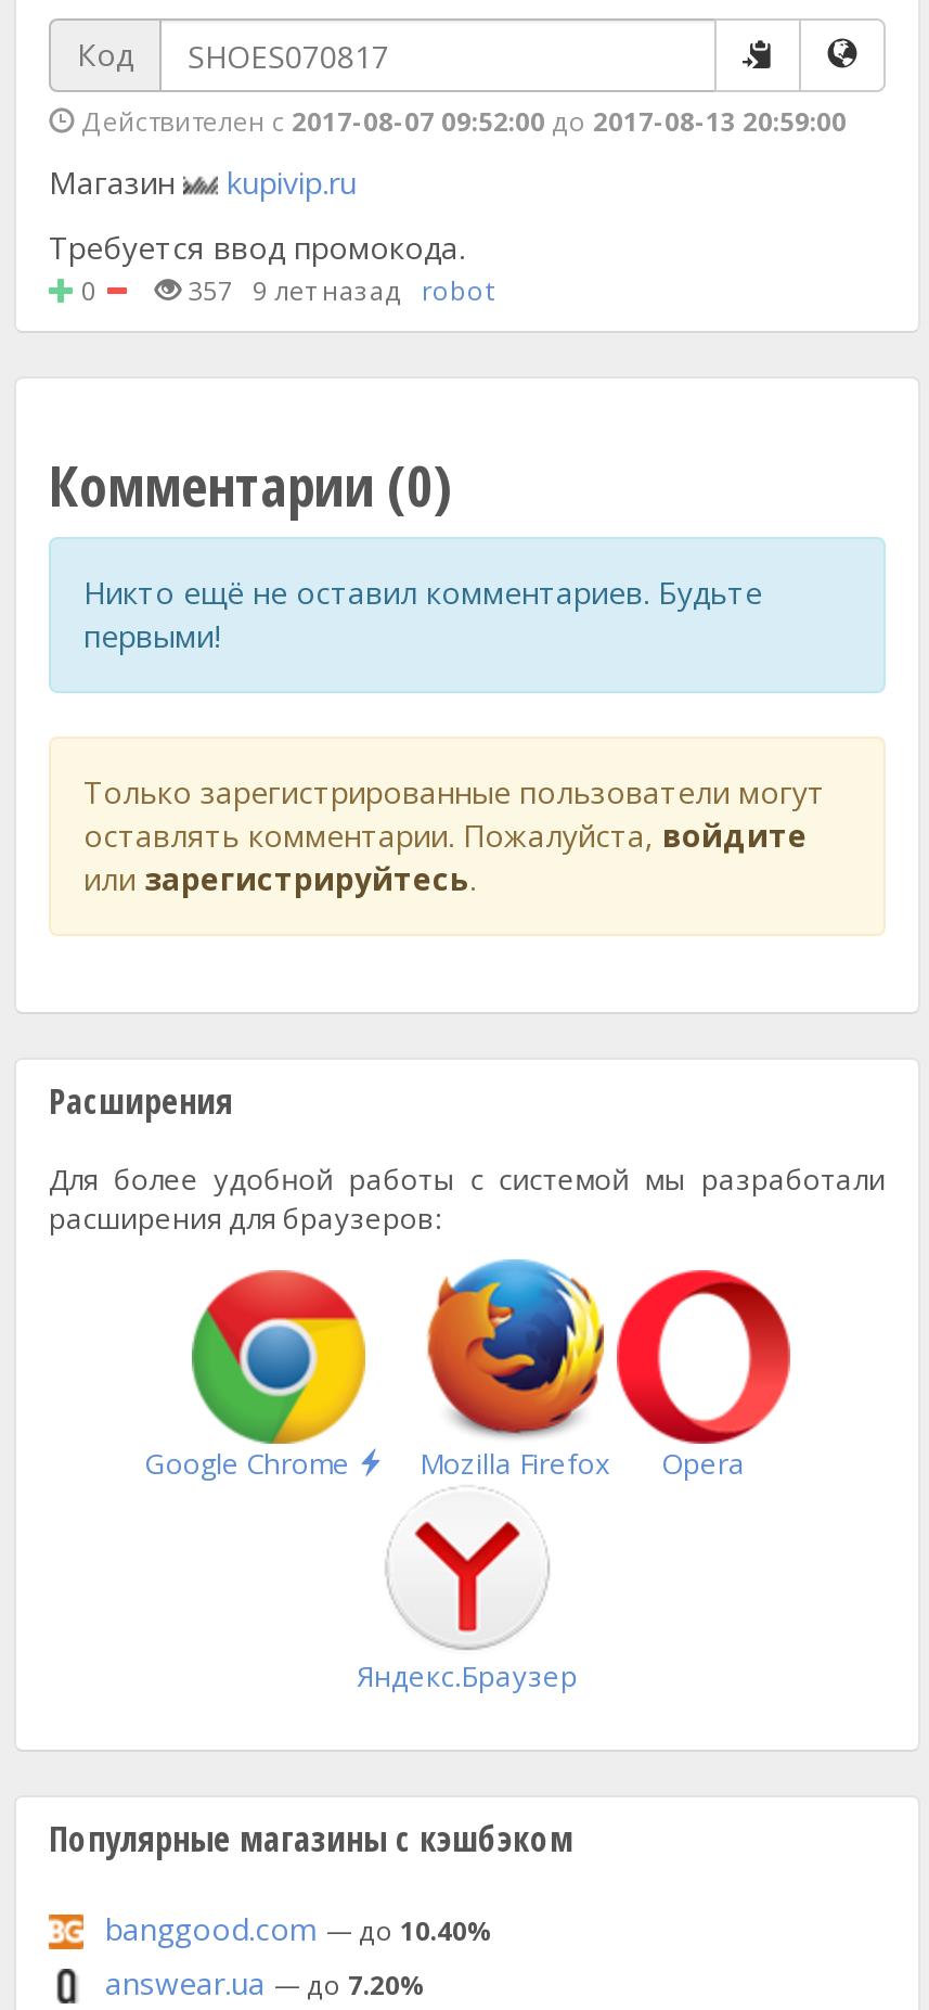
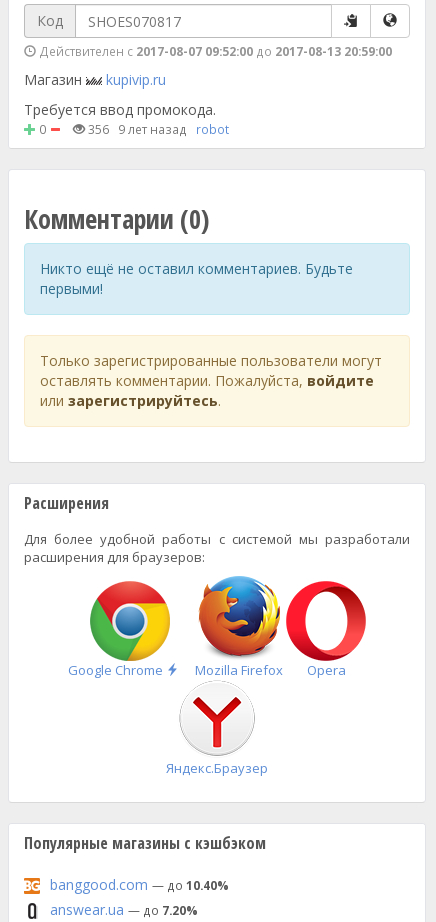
- 357 9 лет назад robot
+ 356 9 лет назад robot
